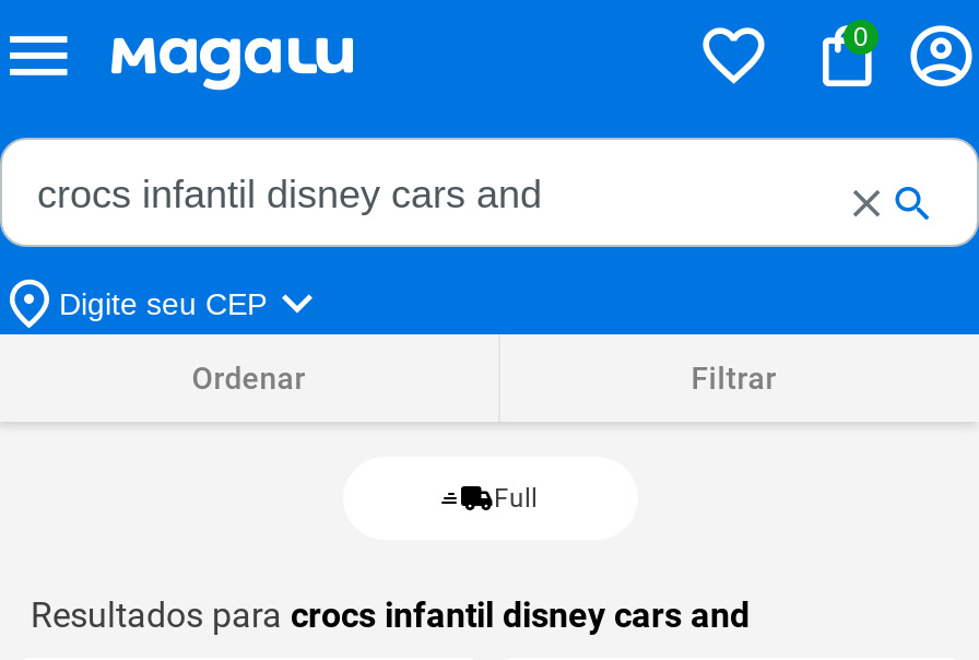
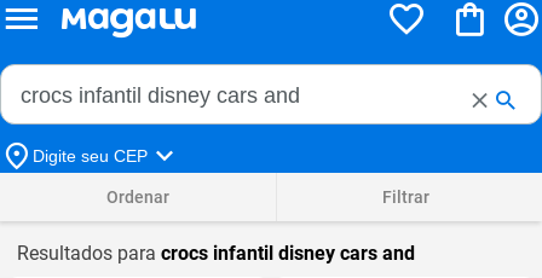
- 0

- Full
